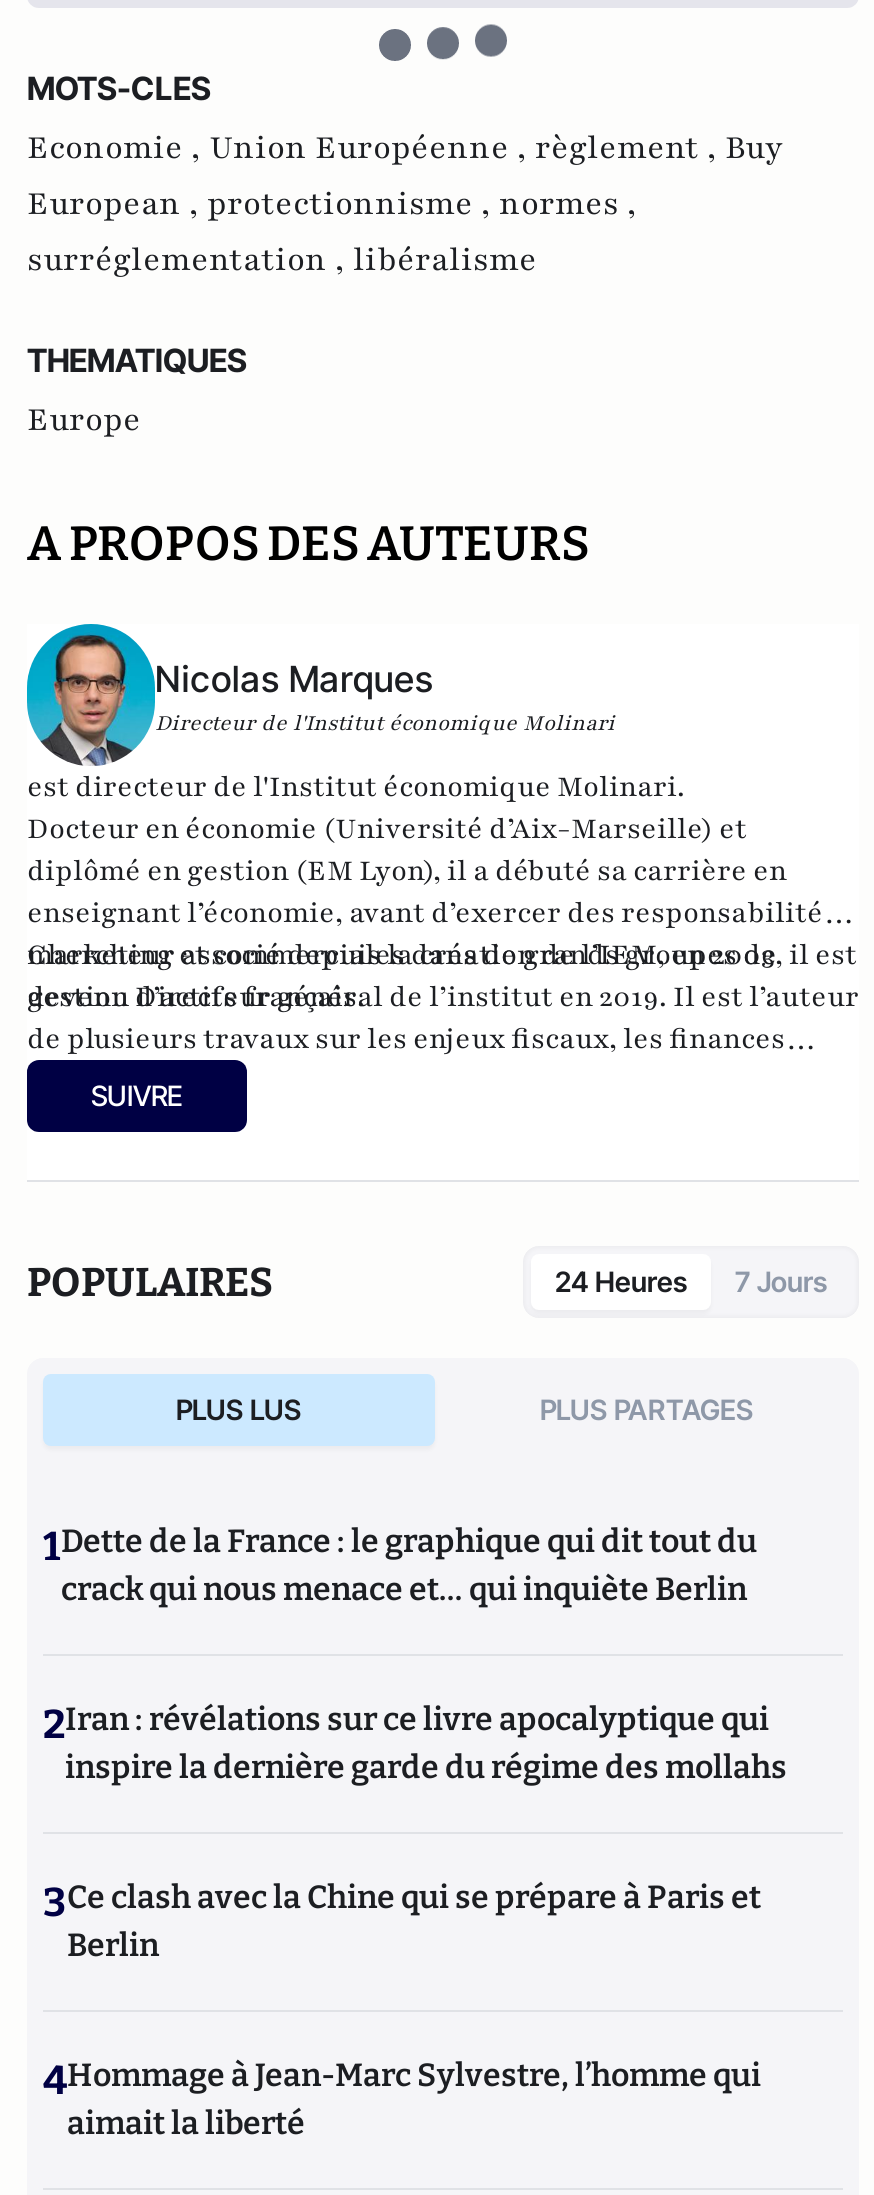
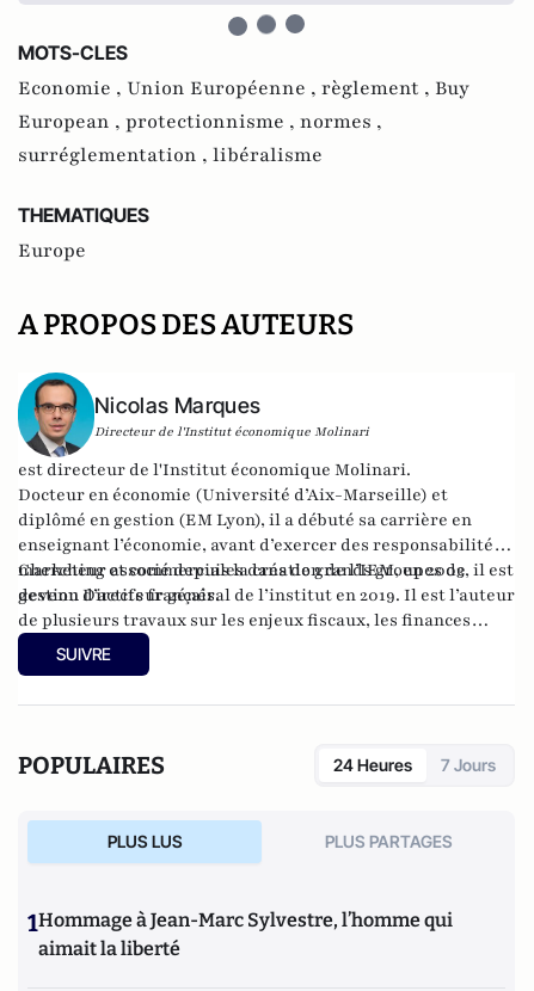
- 1Dette de la France : le graphique qui dit tout du
- crack qui nous menace et… qui inquiète Berlin
- 2Iran : révélations sur ce livre apocalyptique qui
- inspire la dernière garde du régime des mollahs
- 3Ce clash avec la Chine qui se prépare à Paris et
- Berlin
- 4Hommage à Jean-Marc Sylvestre, l’homme qui
+ 1Hommage à Jean-Marc Sylvestre, l’homme qui
